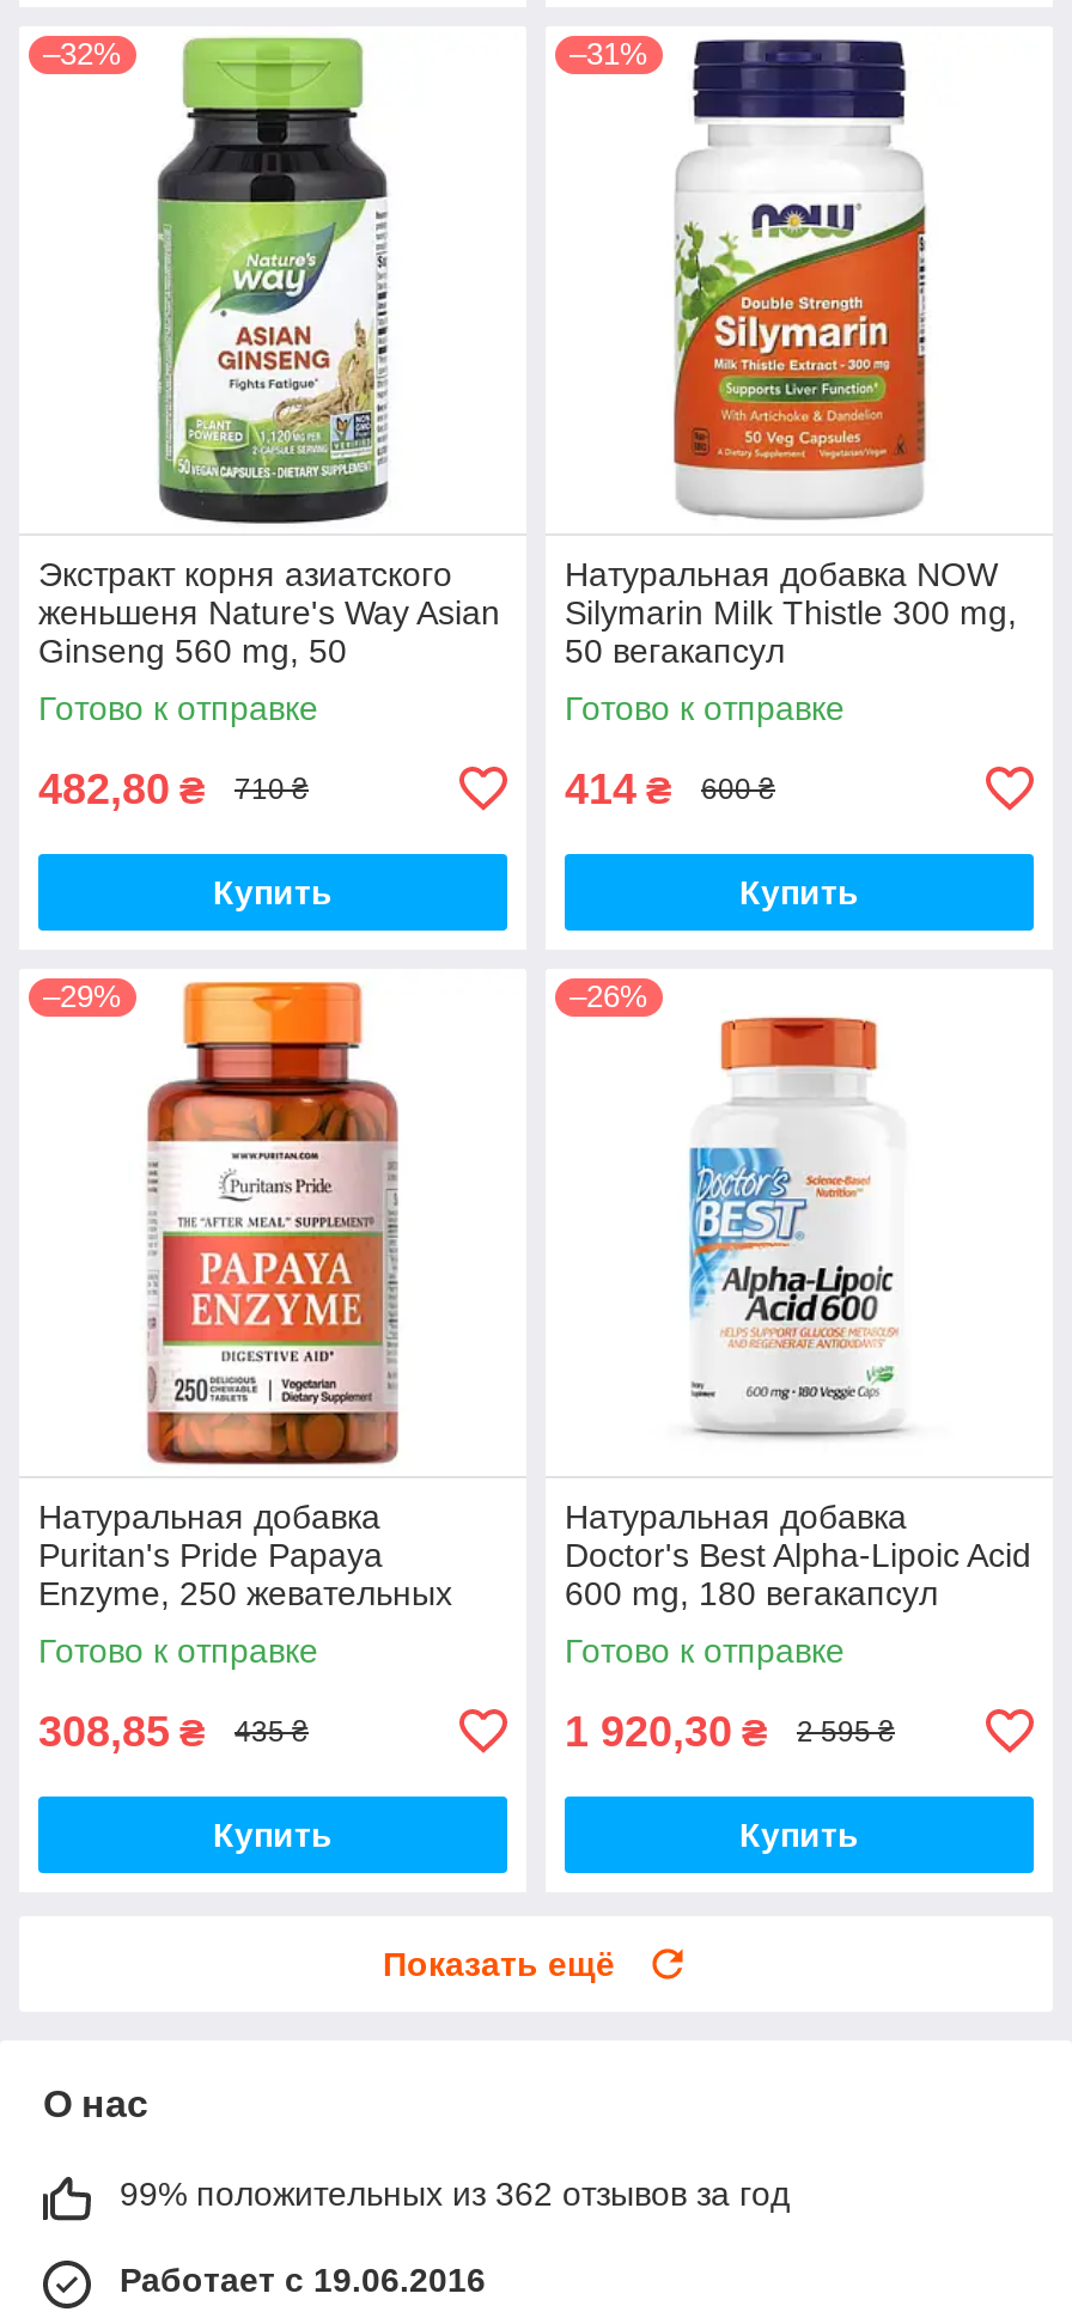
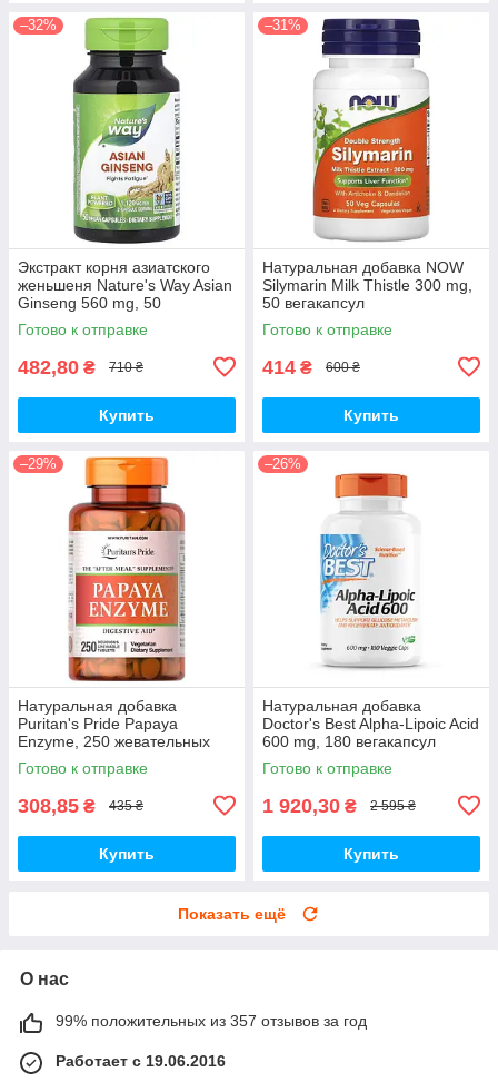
- 99% положительных из 362 отзывов за год
+ 99% положительных из 357 отзывов за год
